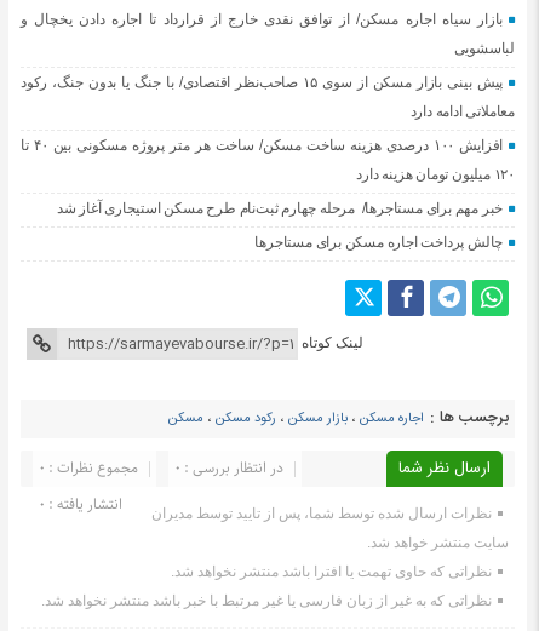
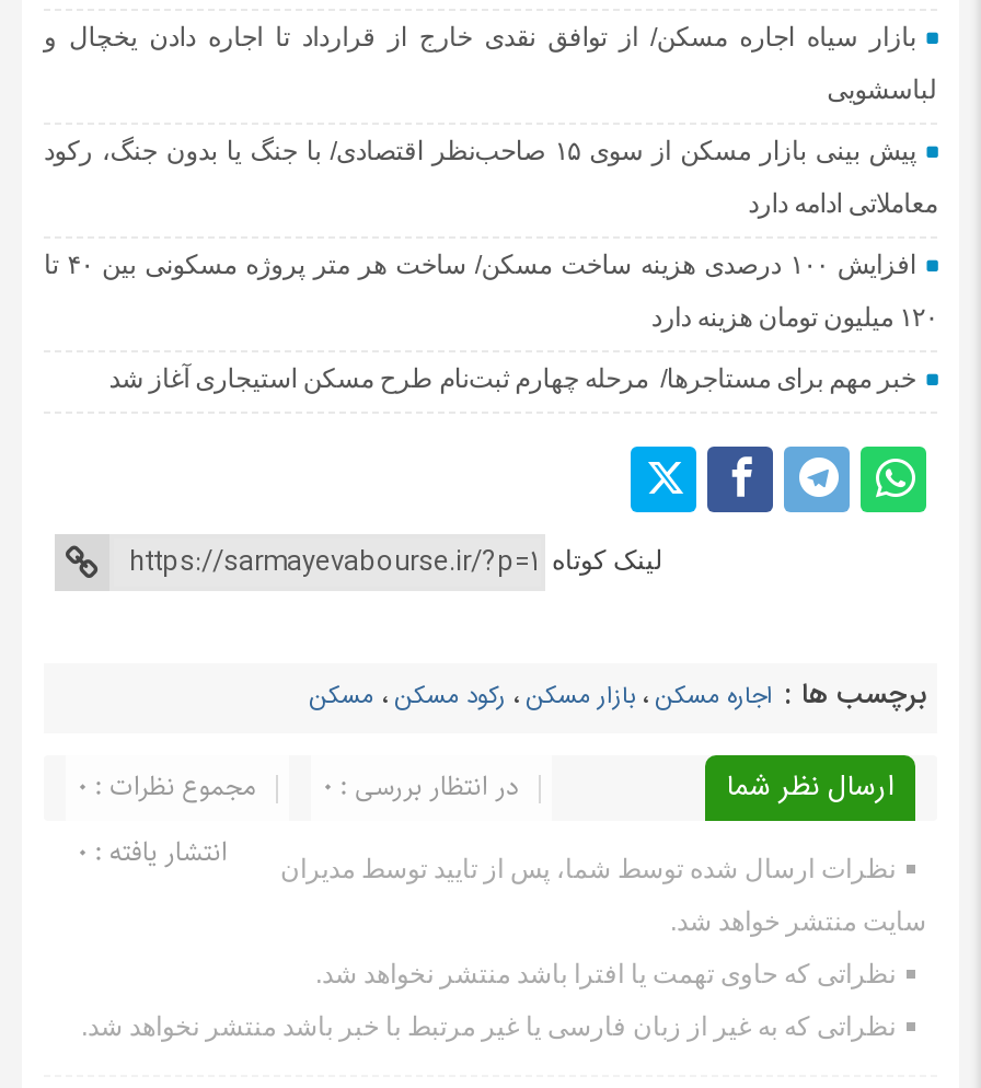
- چالش پرداخت اجاره مسکن برای مستاجرها
